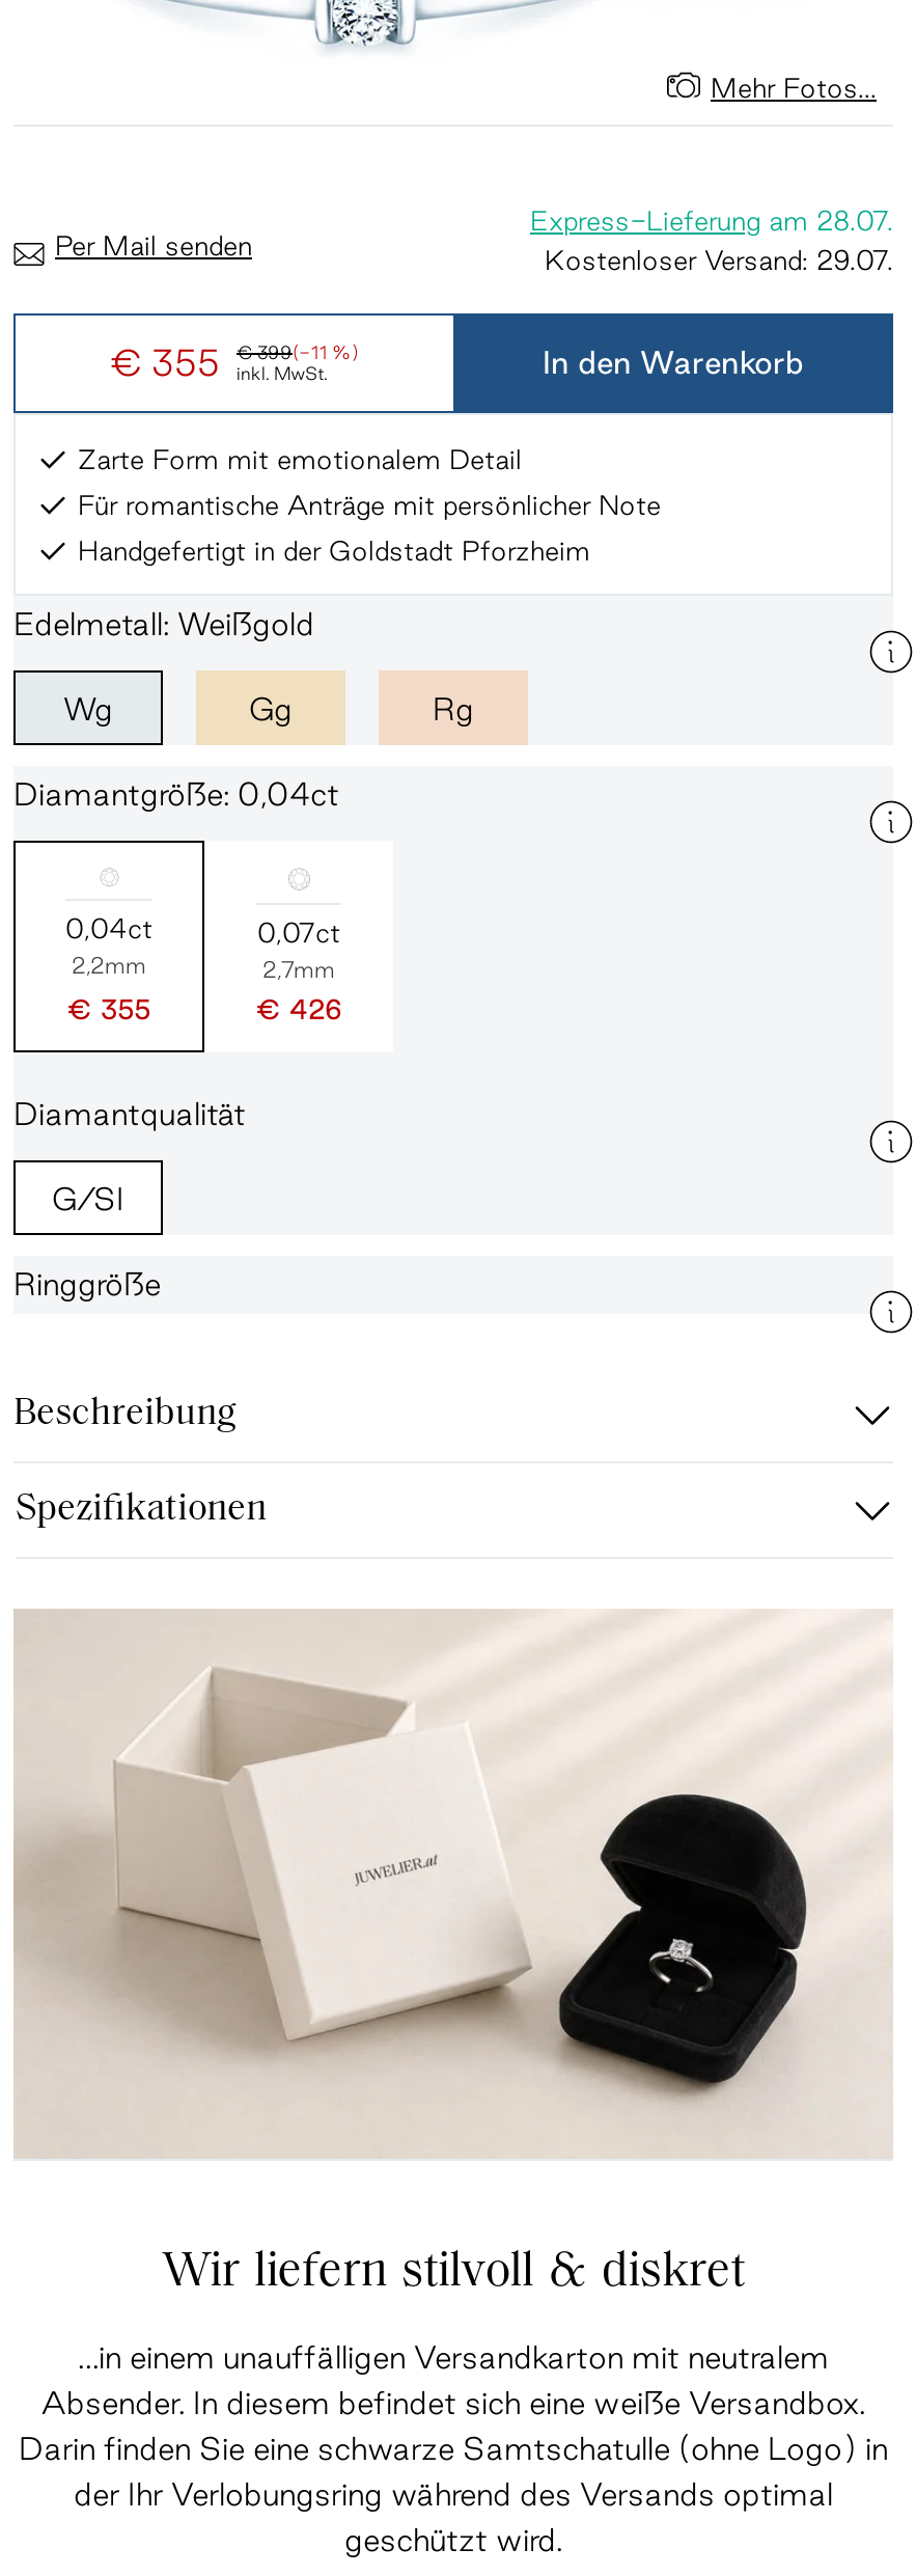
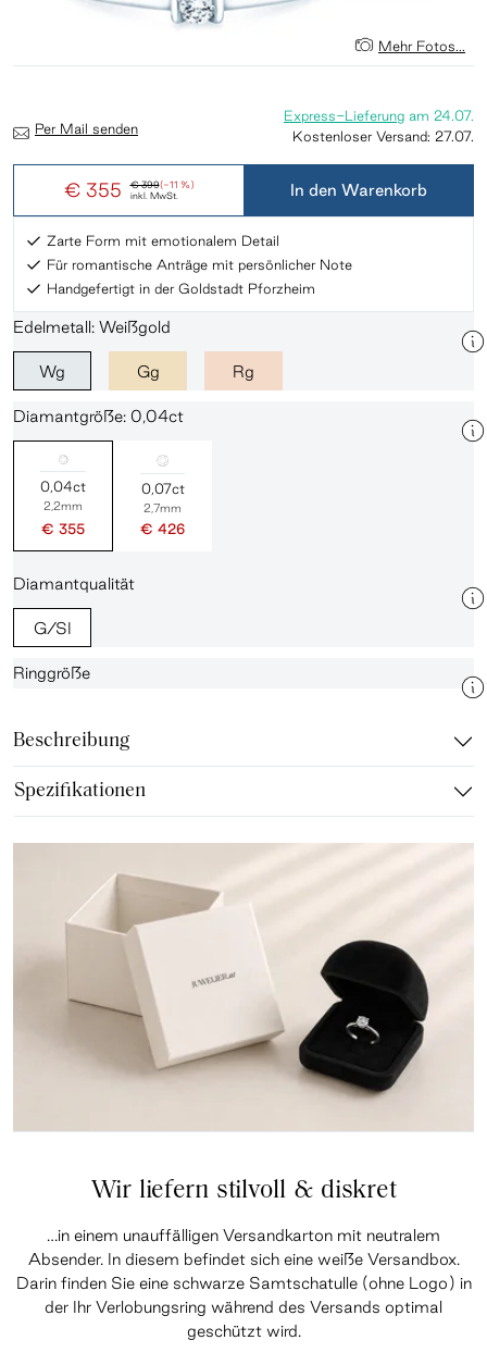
- Express-Lieferung am 28.07.
+ Express-Lieferung am 24.07.

- Kostenloser Versand: 29.07.
+ Kostenloser Versand: 27.07.
